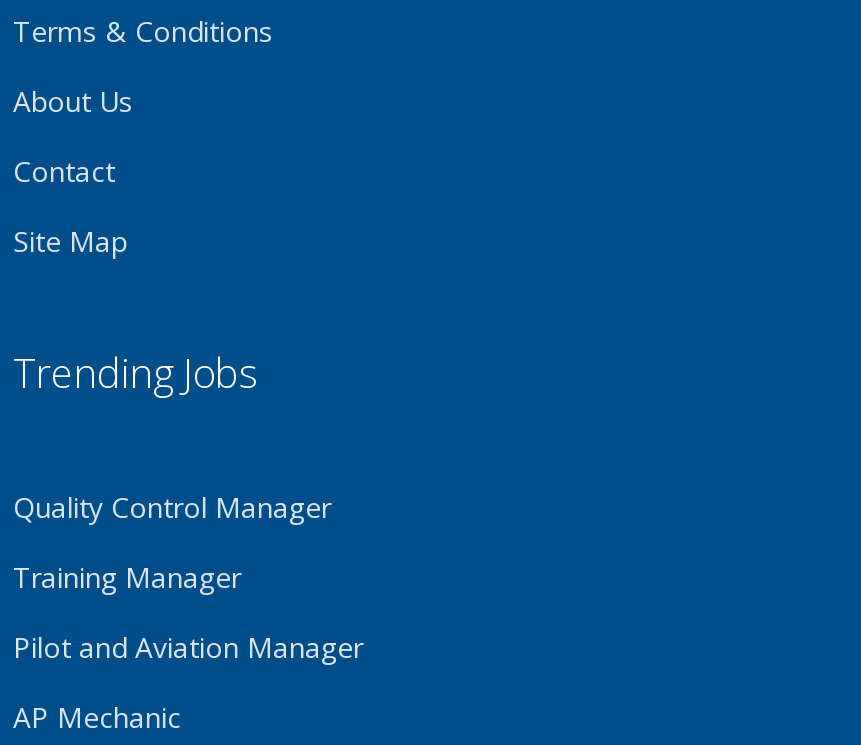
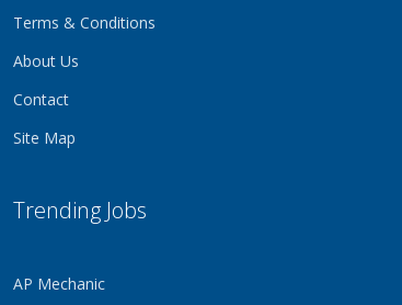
- Quality Control Manager
- Training Manager
- Pilot and Aviation Manager
